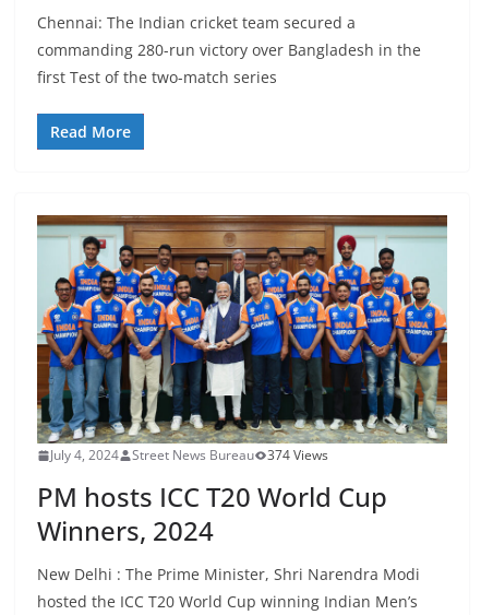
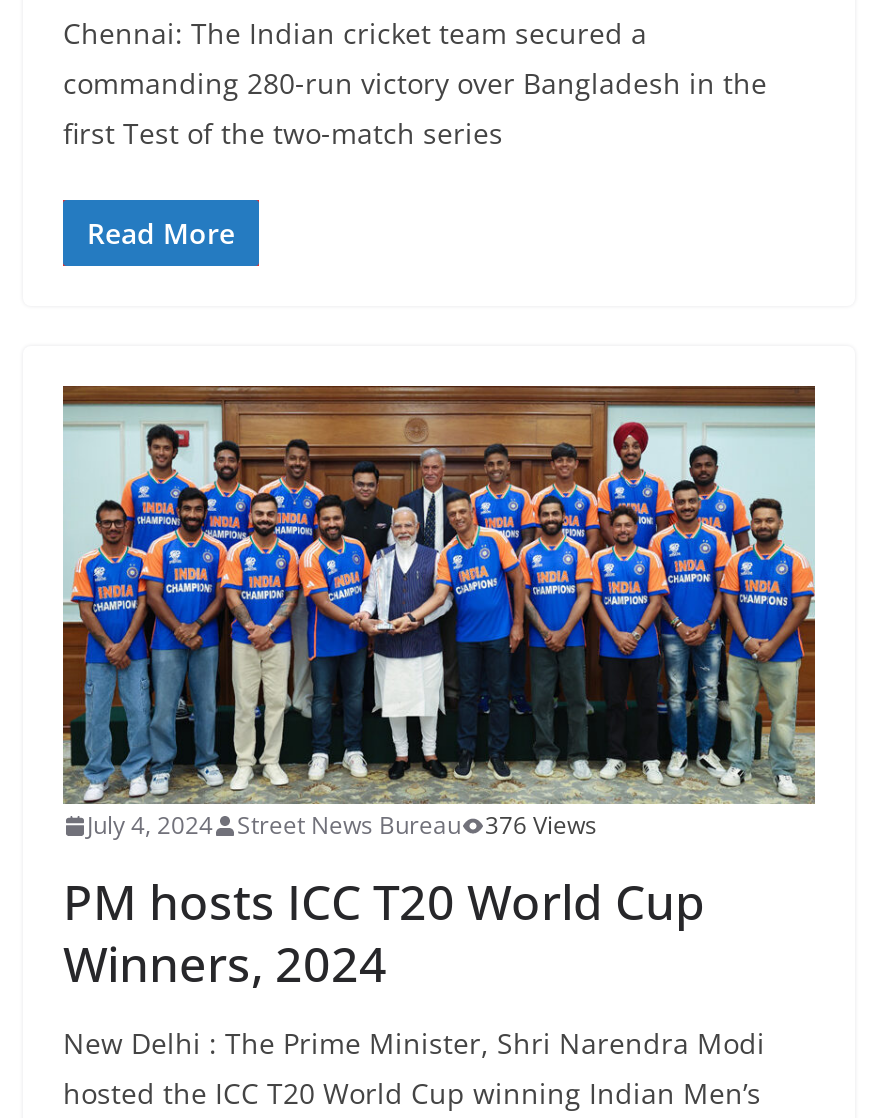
- July 4, 2024 Street News Bureau 374 Views
+ July 4, 2024 Street News Bureau 376 Views
